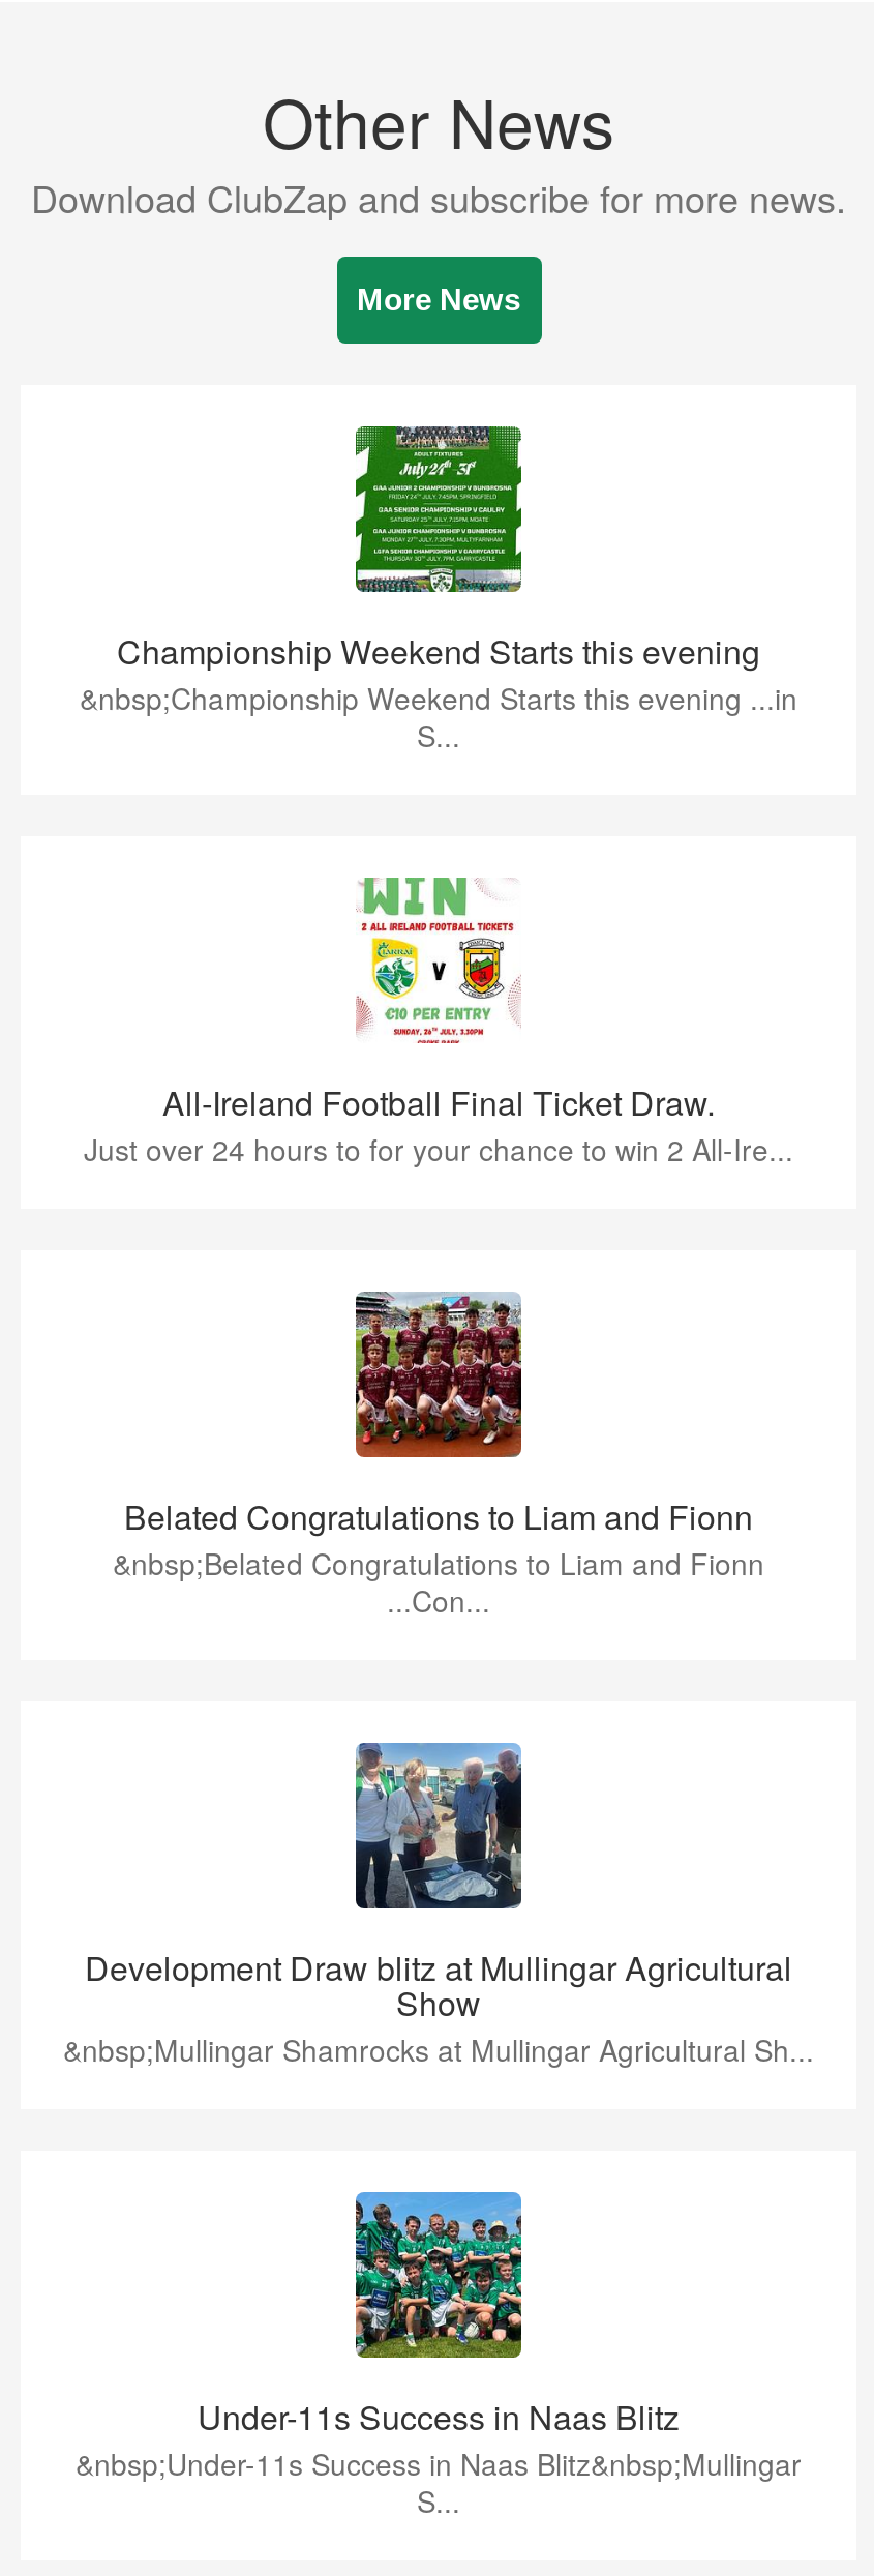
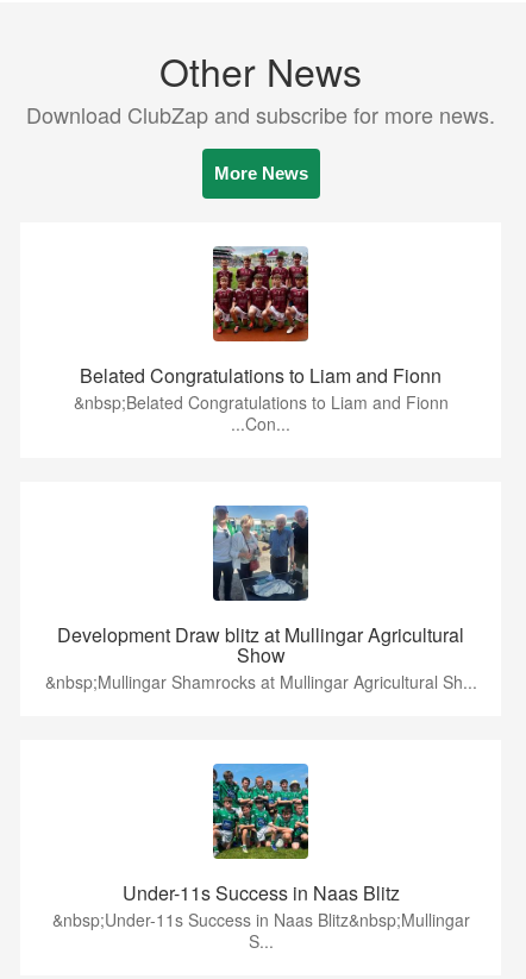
- [image]
- Championship Weekend Starts this evening
- &nbsp;Championship Weekend Starts this evening ...in
- S...

- [image]
- All-Ireland Football Final Ticket Draw.
- Just over 24 hours to for your chance to win 2 All-Ire...
